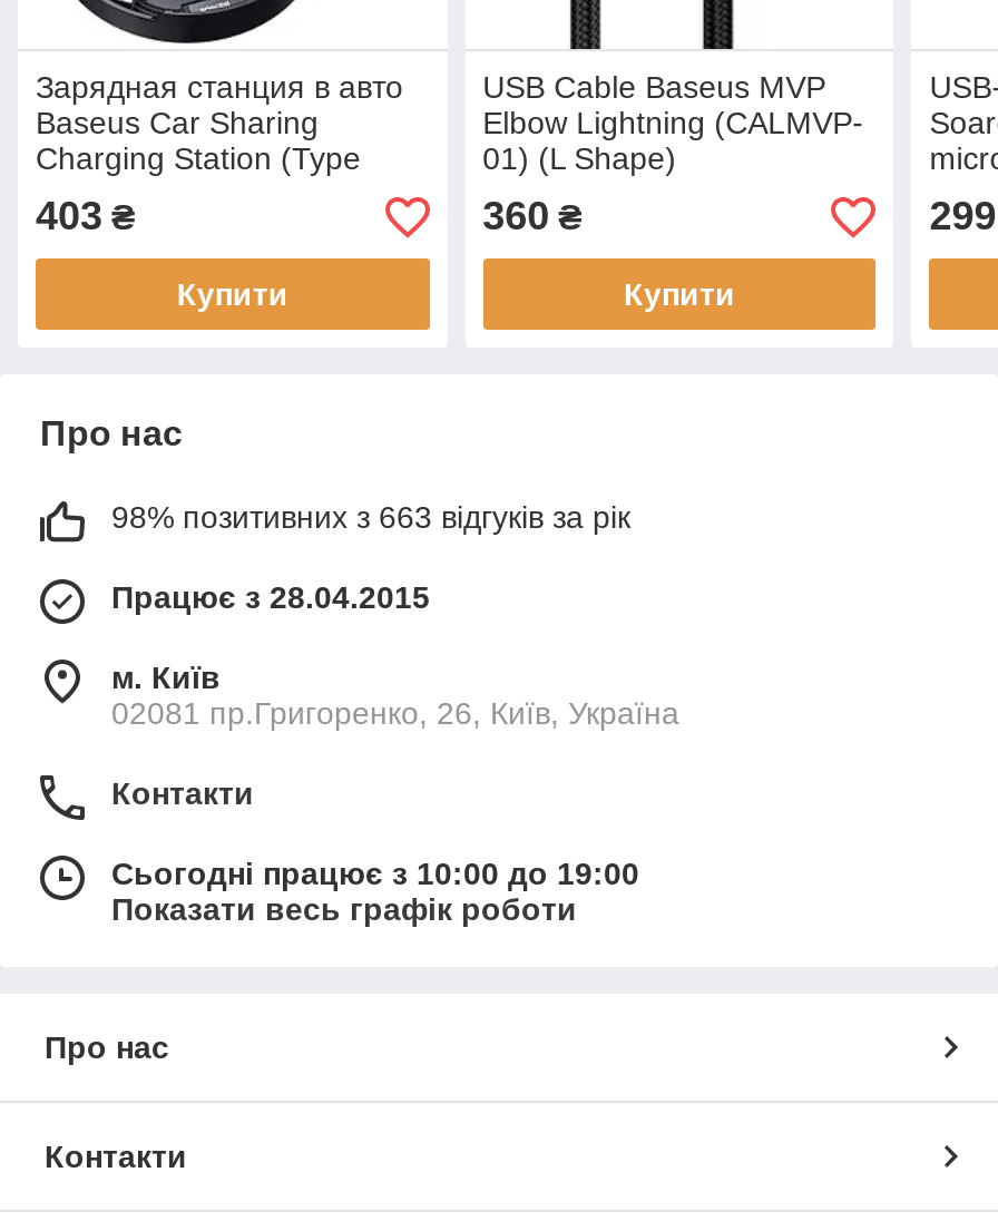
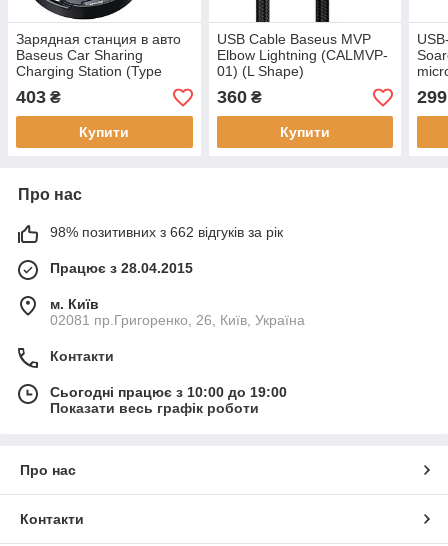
- 98% позитивних з 663 відгуків за рік
+ 98% позитивних з 662 відгуків за рік
